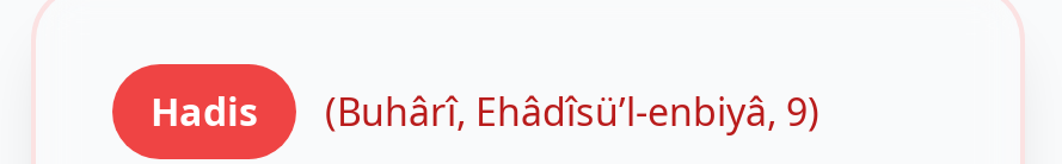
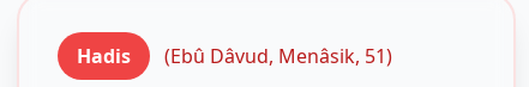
- (Buhârî, Ehâdîsü’l-enbiyâ, 9)
+ (Ebû Dâvud, Menâsik, 51)
